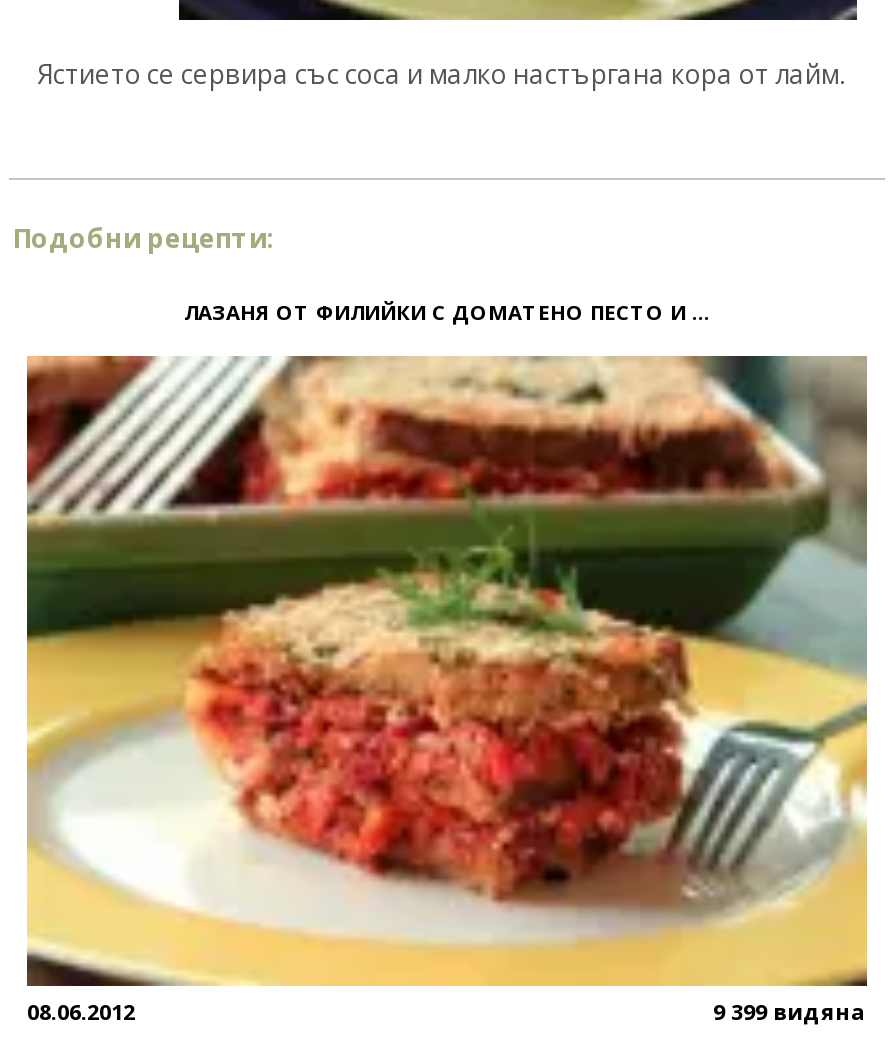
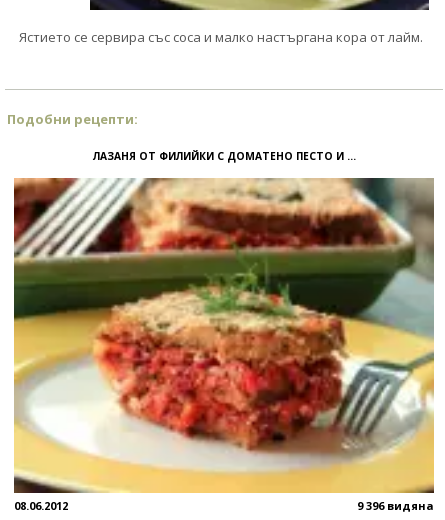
- 9 399 видяна
+ 9 396 видяна
